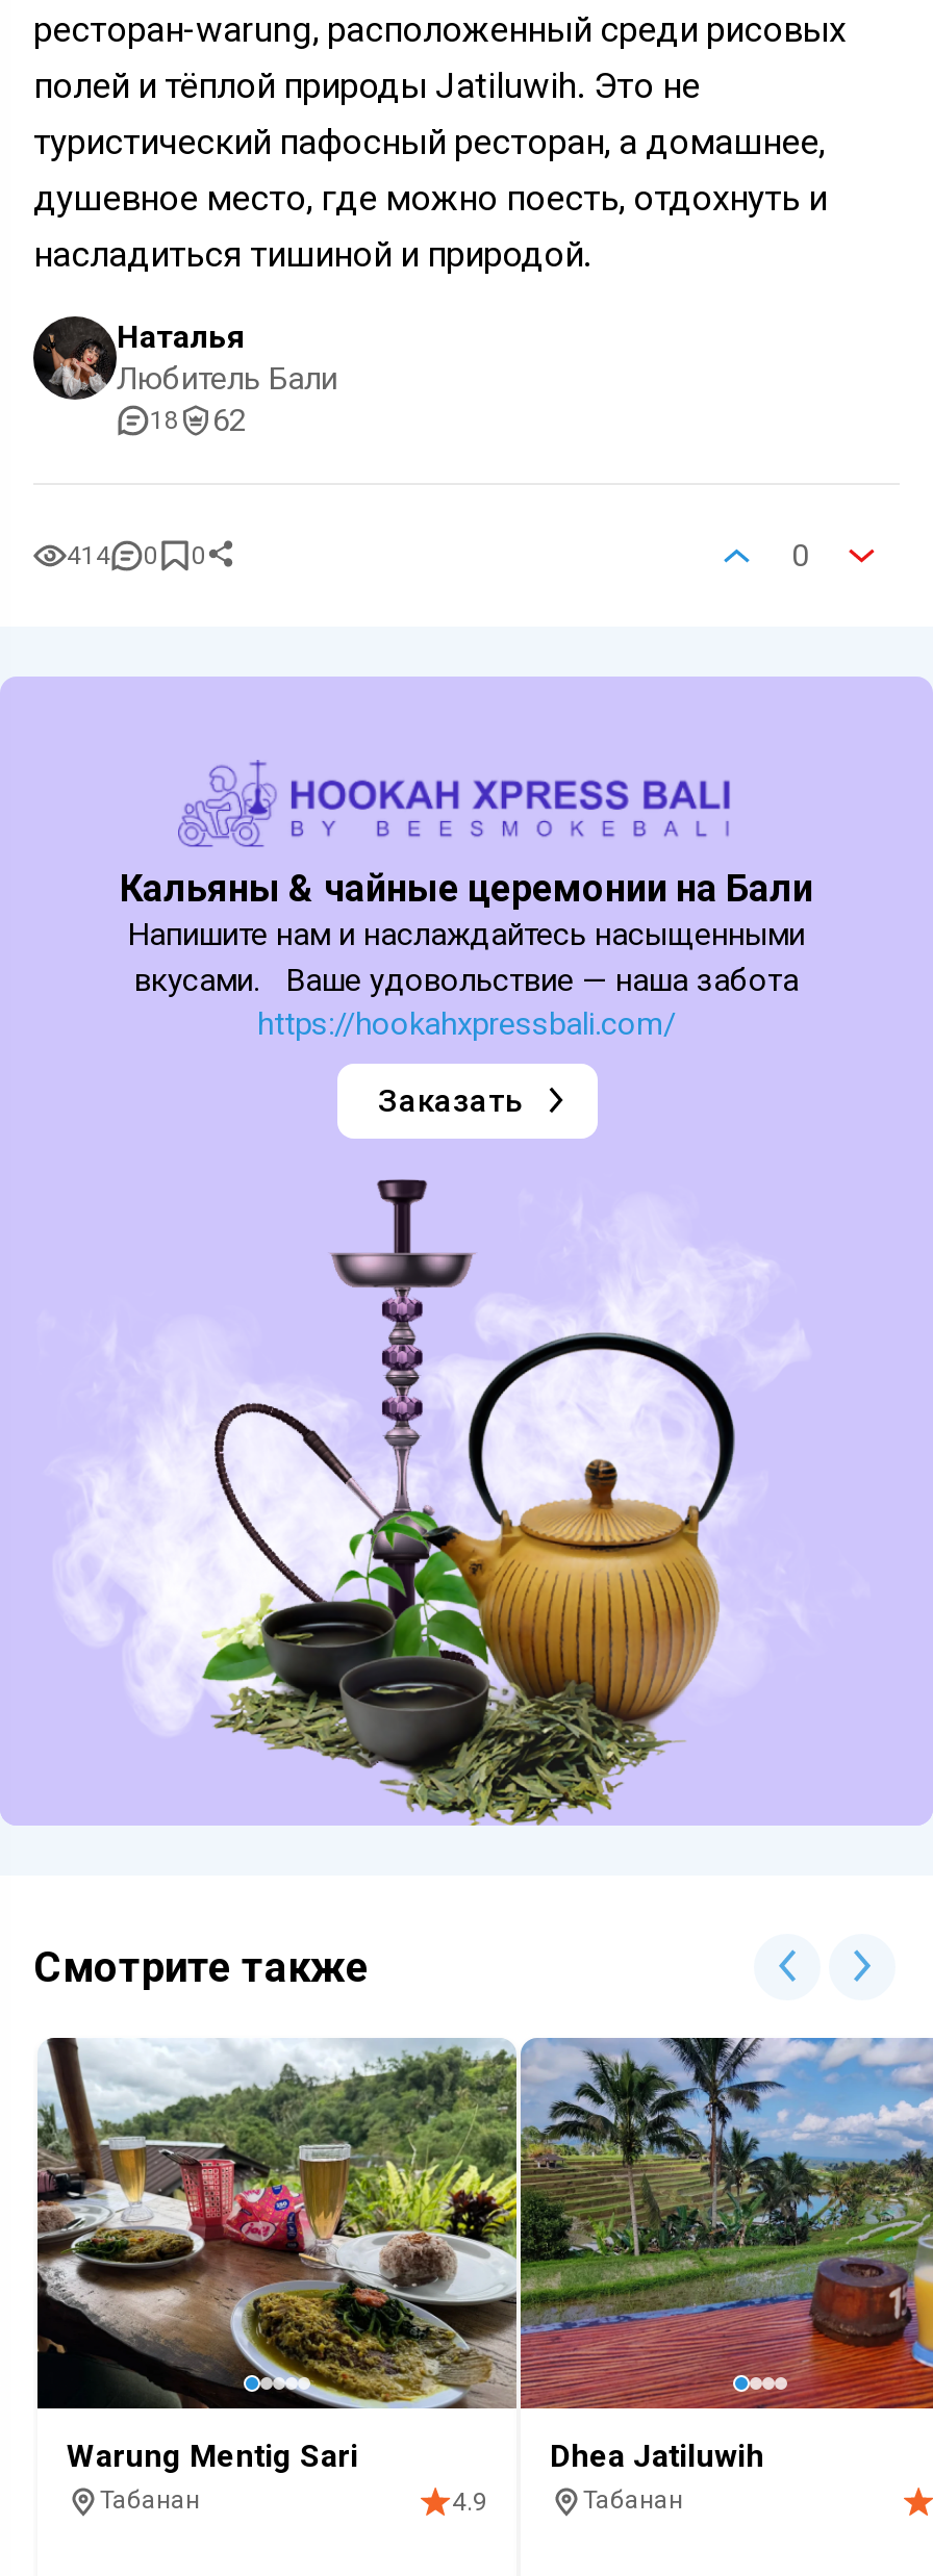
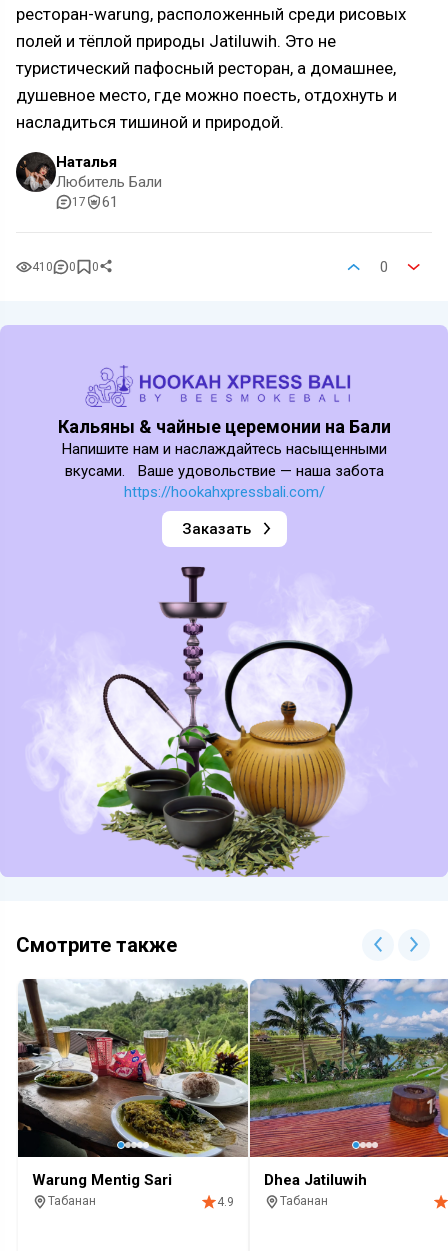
- 18
+ 17

- 62
+ 61

- 414 0 0
+ 410 0 0
